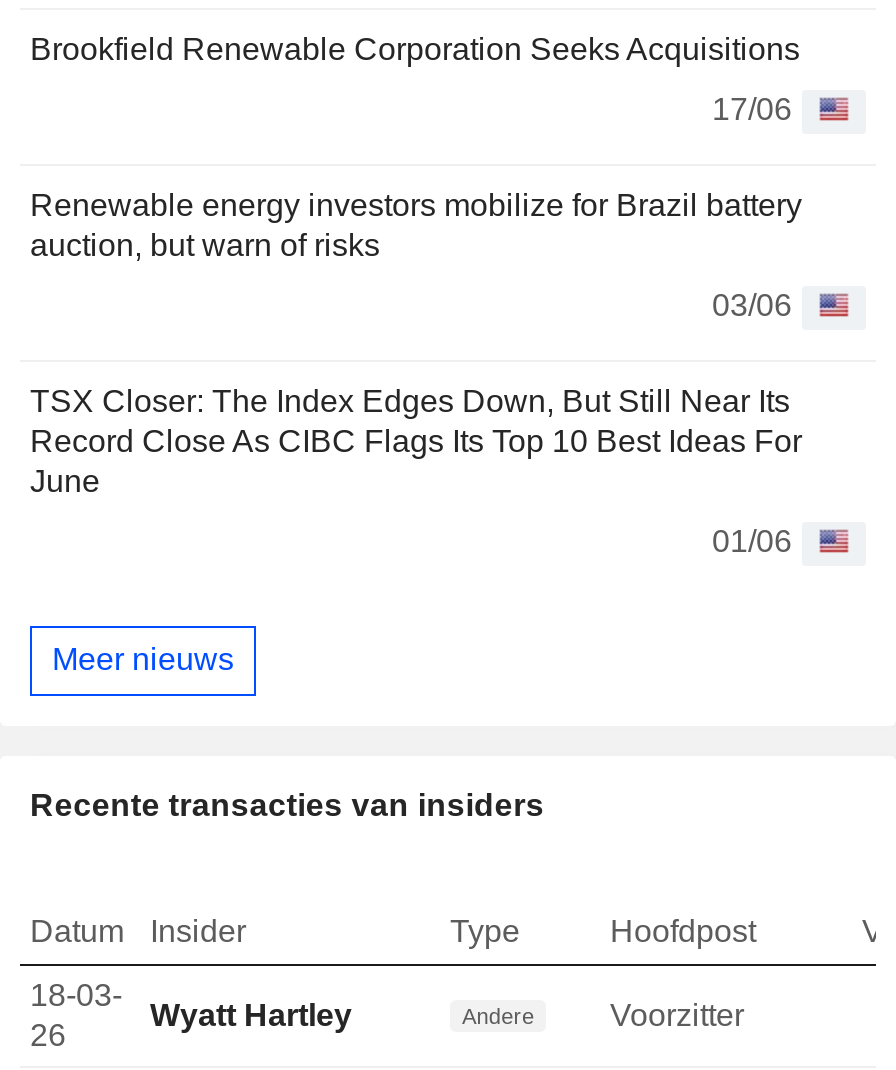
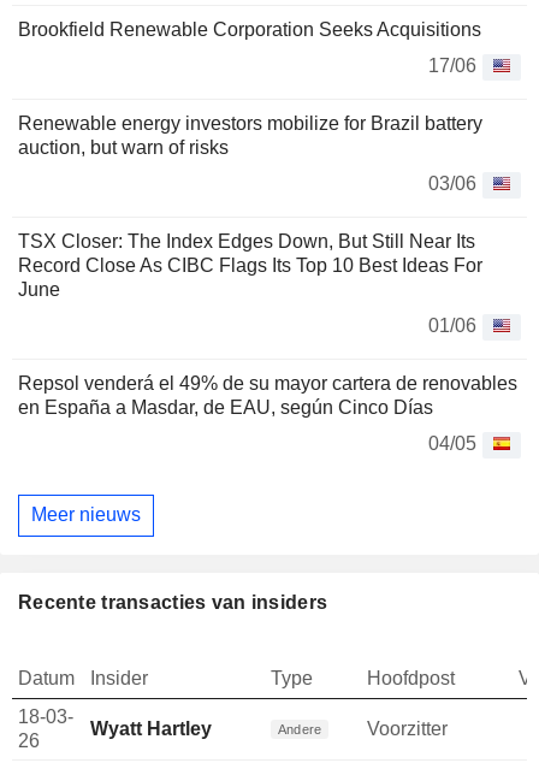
+ Repsol venderá el 49% de su mayor cartera de renovables
+ en España a Masdar, de EAU, según Cinco Días
+ 04/05
